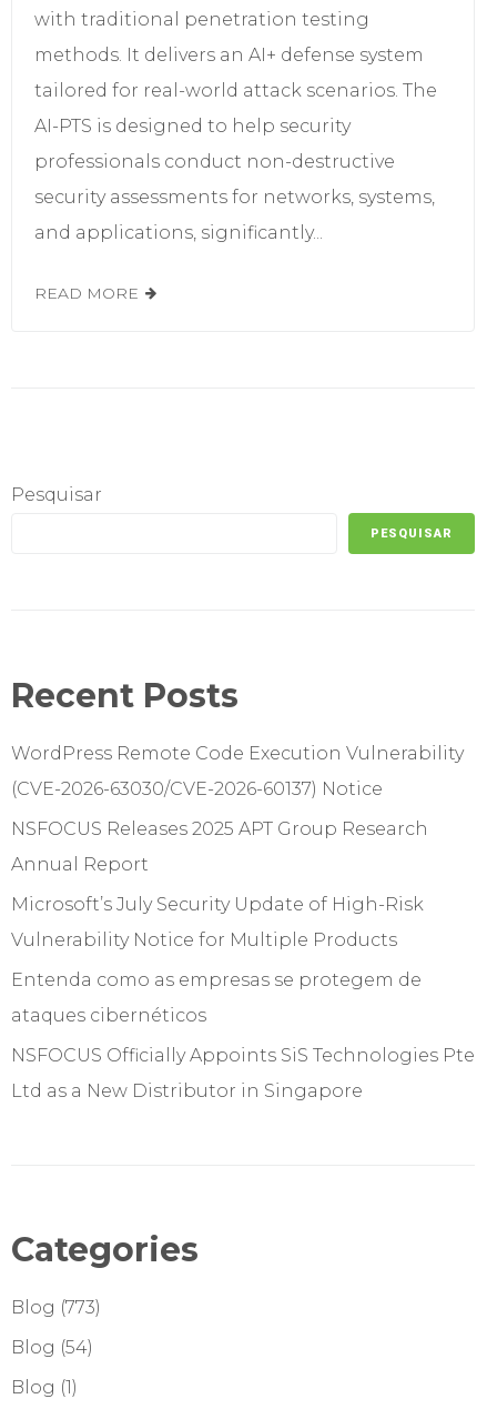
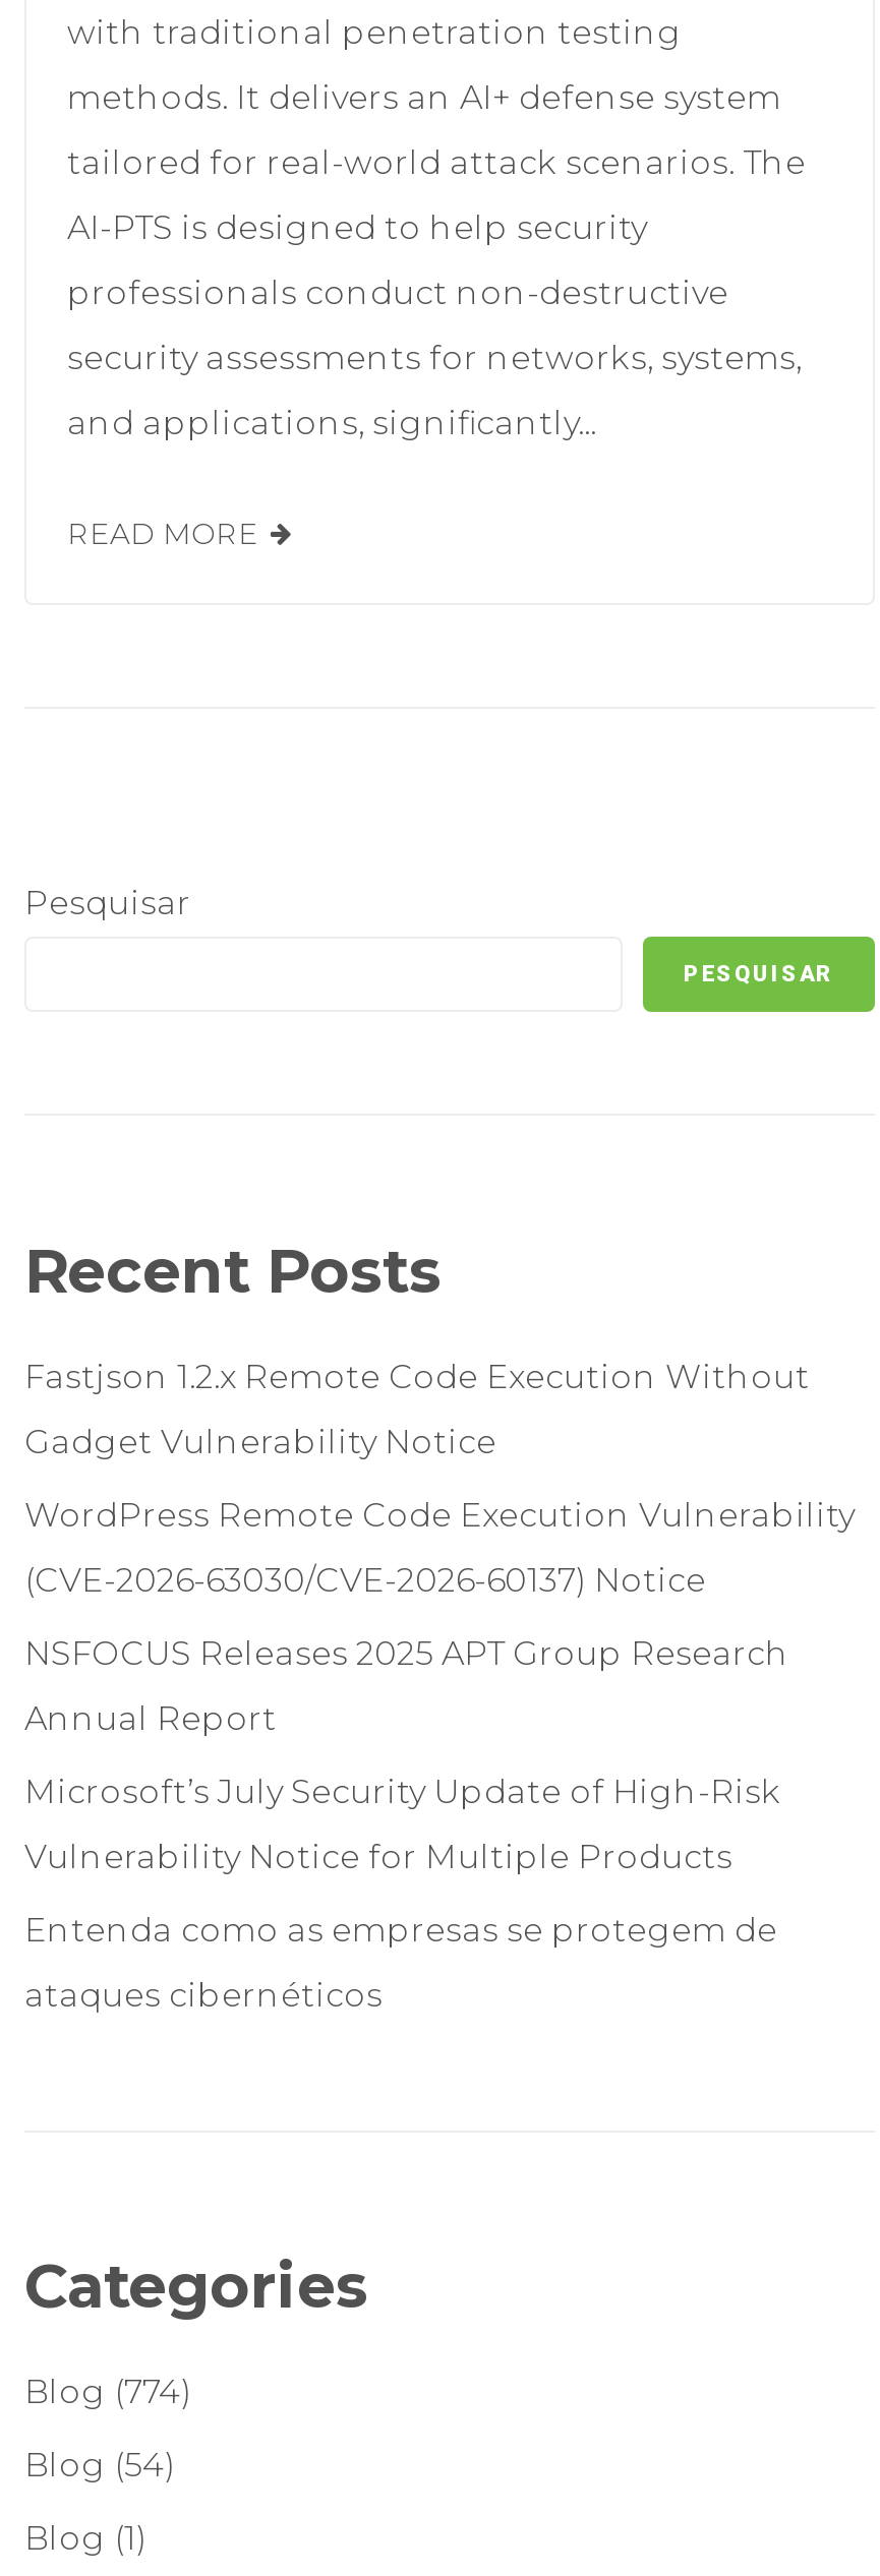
+ Fastjson 1.2.x Remote Code Execution Without
+ Gadget Vulnerability Notice

moved down: WordPress Remote Code Execution Vulnerability | (CVE-2026-63030/CVE-2026-60137) Notice | NSFOCUS Releases 2025 APT Group Research | Annual Report | Microsoft’s July Security Update of High-Risk | Vulnerability Notice for Multiple Products | Entenda como as empresas se protegem de | ataques cibernéticos

- NSFOCUS Officially Appoints SiS Technologies Pte
- Ltd as a New Distributor in Singapore

- Blog (773)
+ Blog (774)
